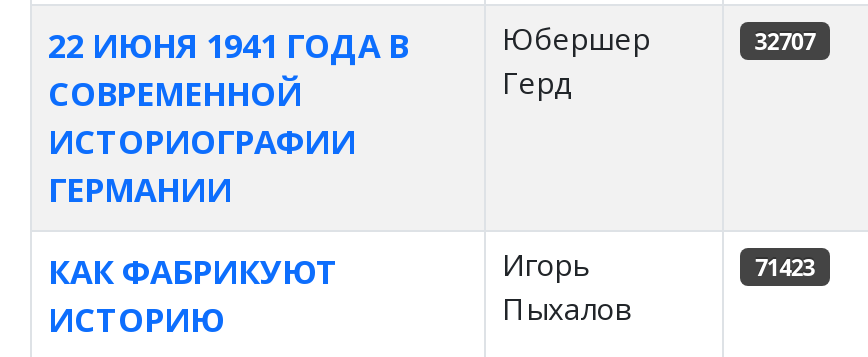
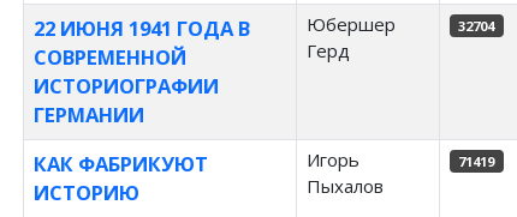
- 32707
+ 32704

- 71423
+ 71419
